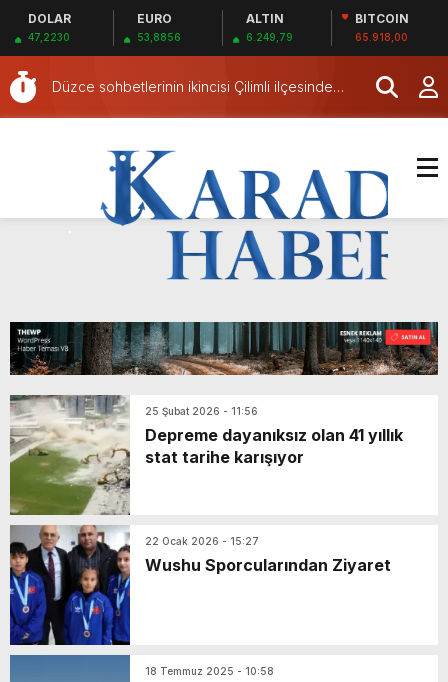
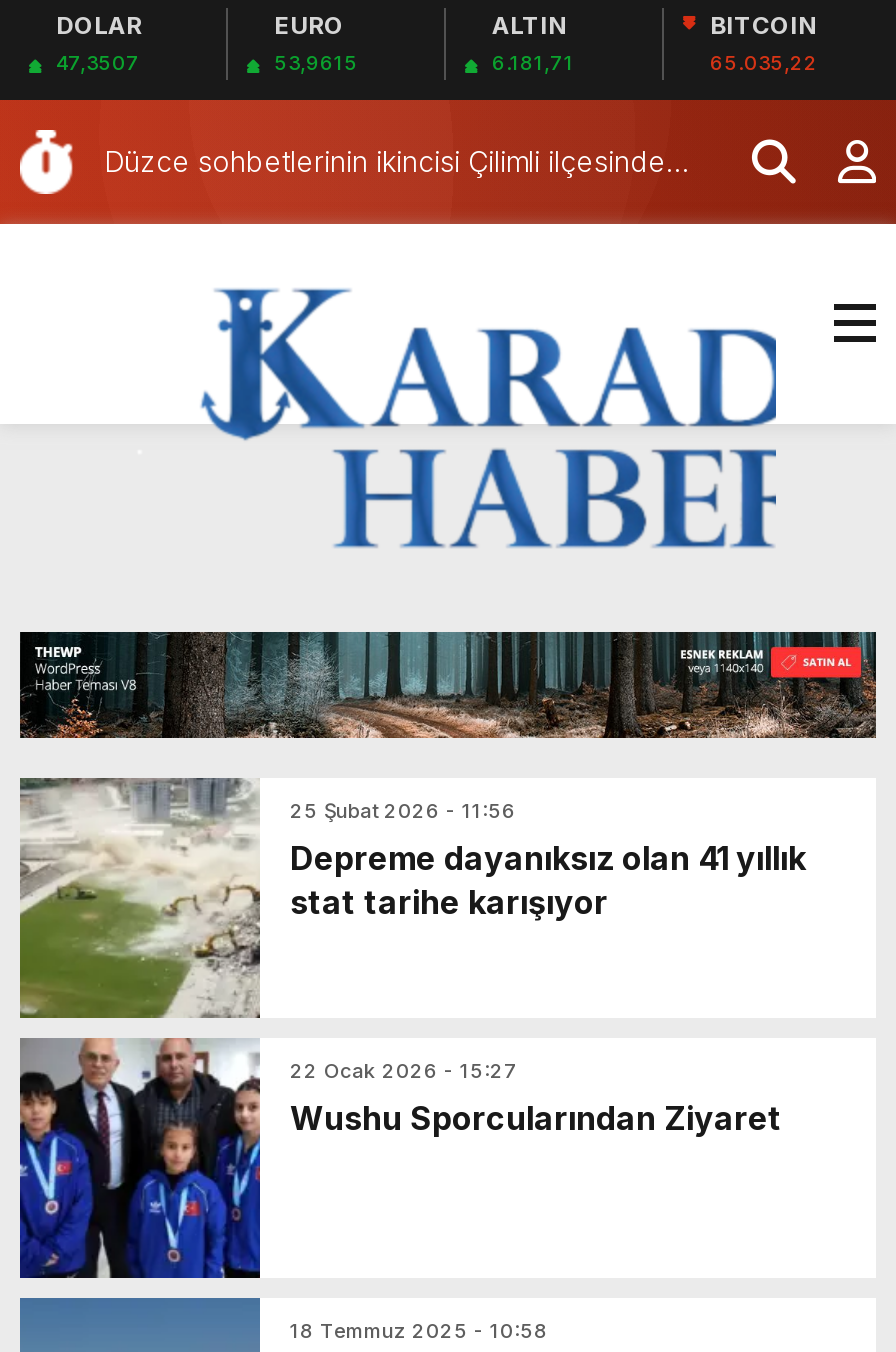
- 47,2230
+ 47,3507

- 53,8856
+ 53,9615

- 6.249,79
+ 6.181,71

- 65.918,00
+ 65.035,22
